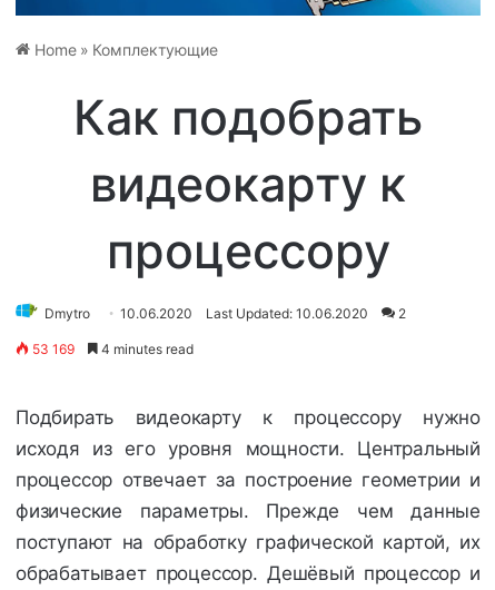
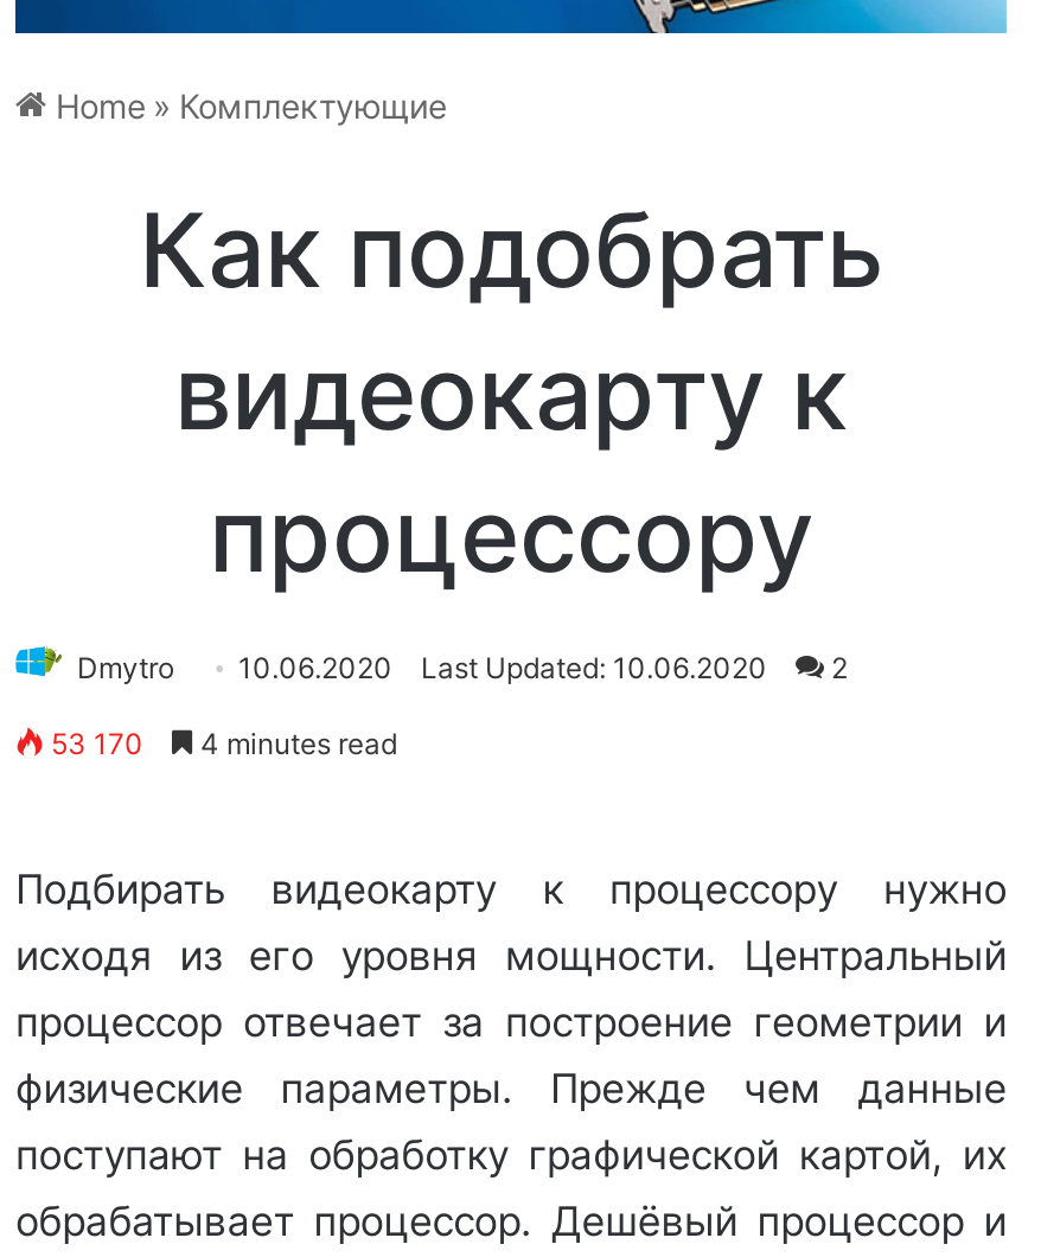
- 53 169 4 minutes read
+ 53 170 4 minutes read
